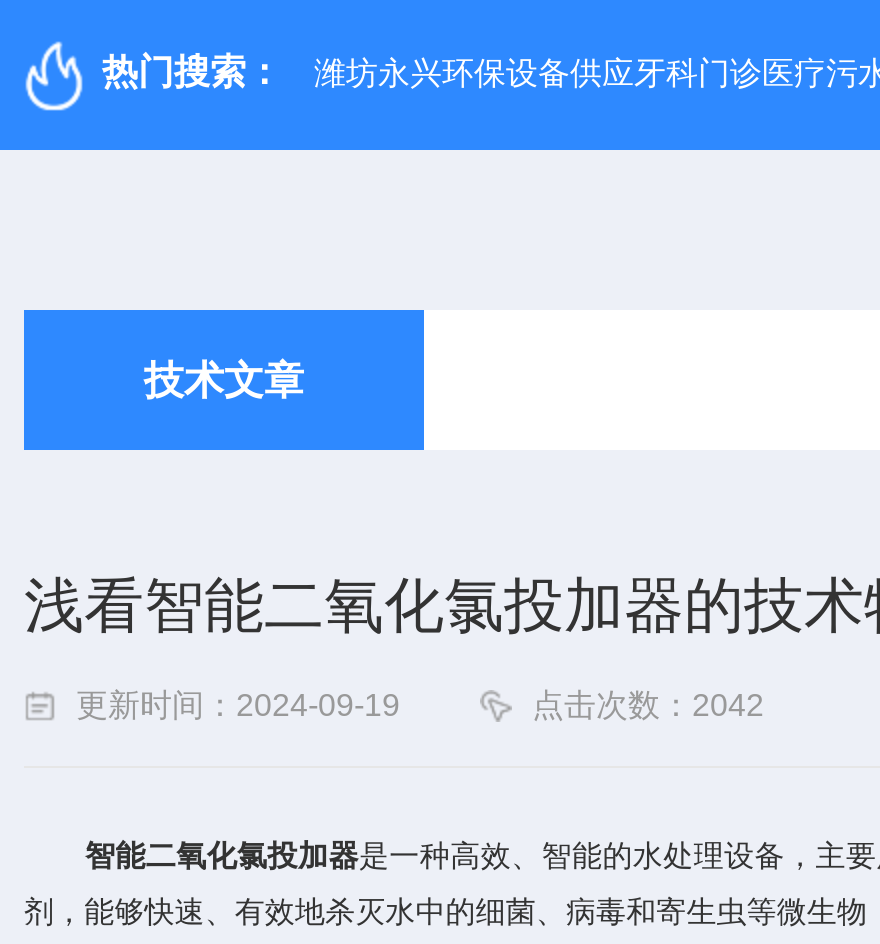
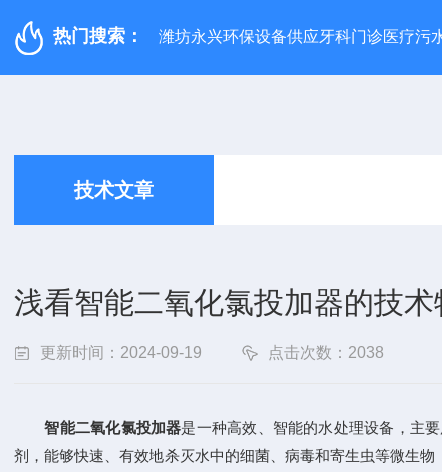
- 点击次数：2042
+ 点击次数：2038
